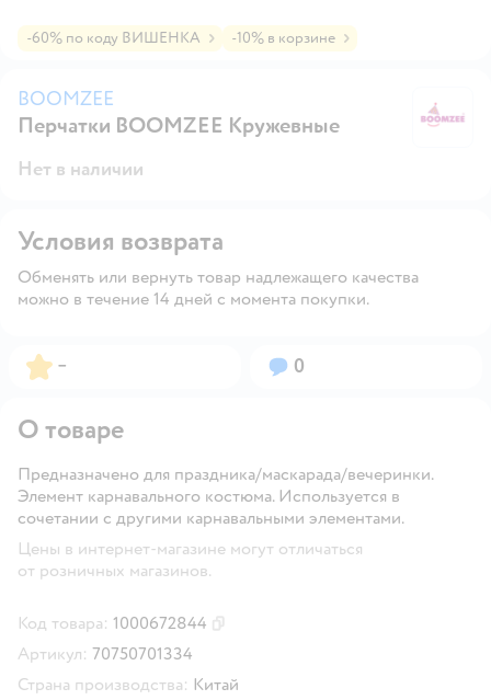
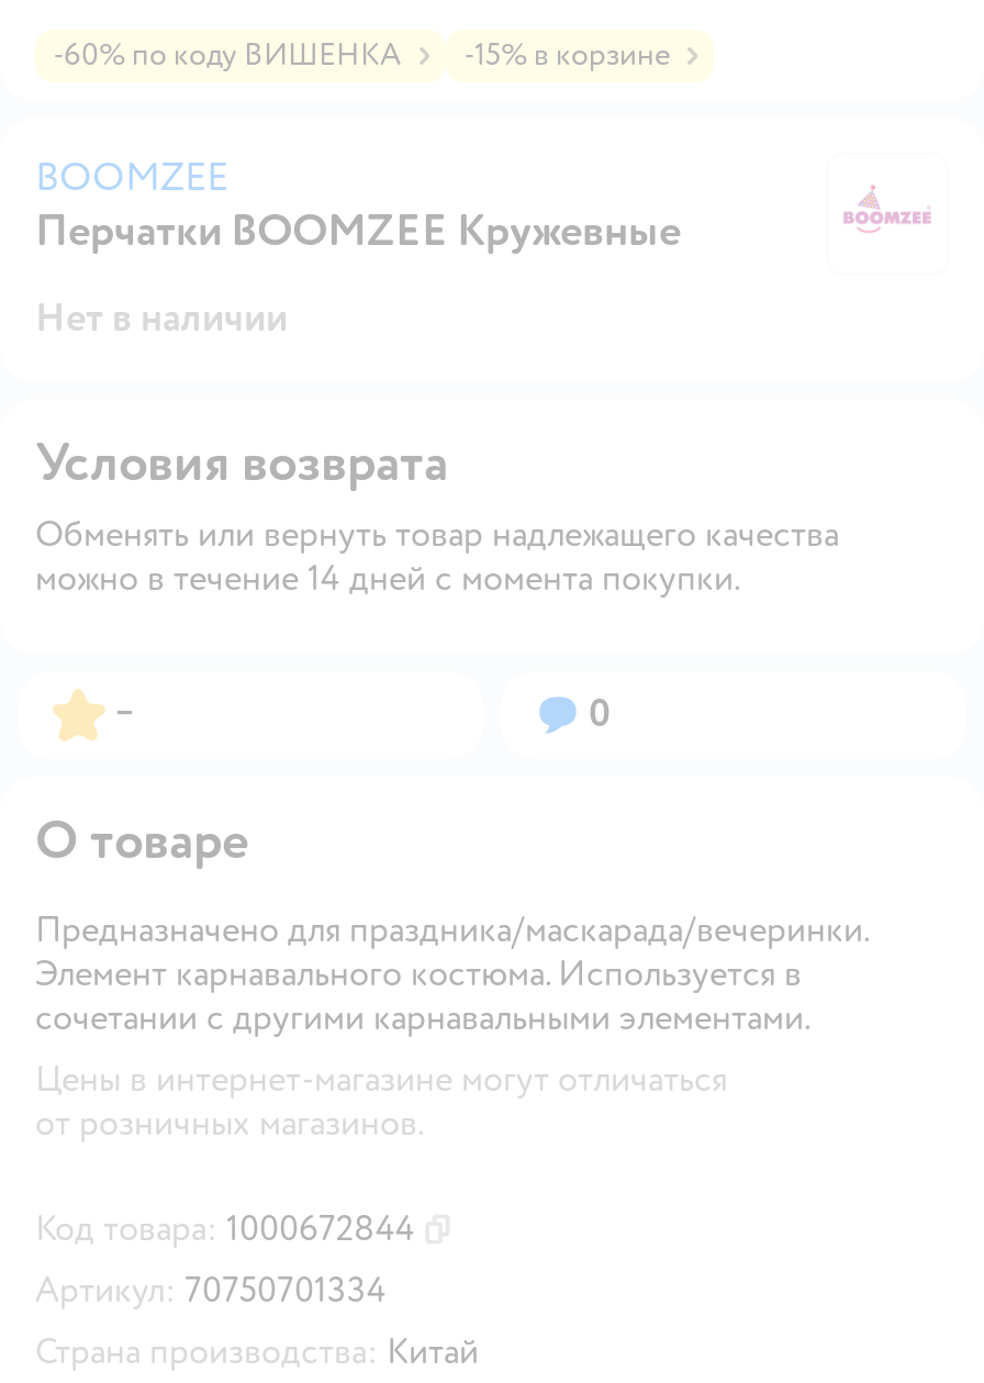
- -60% по коду ВИШЕНКА -10% в корзине
+ -60% по коду ВИШЕНКА -15% в корзине
